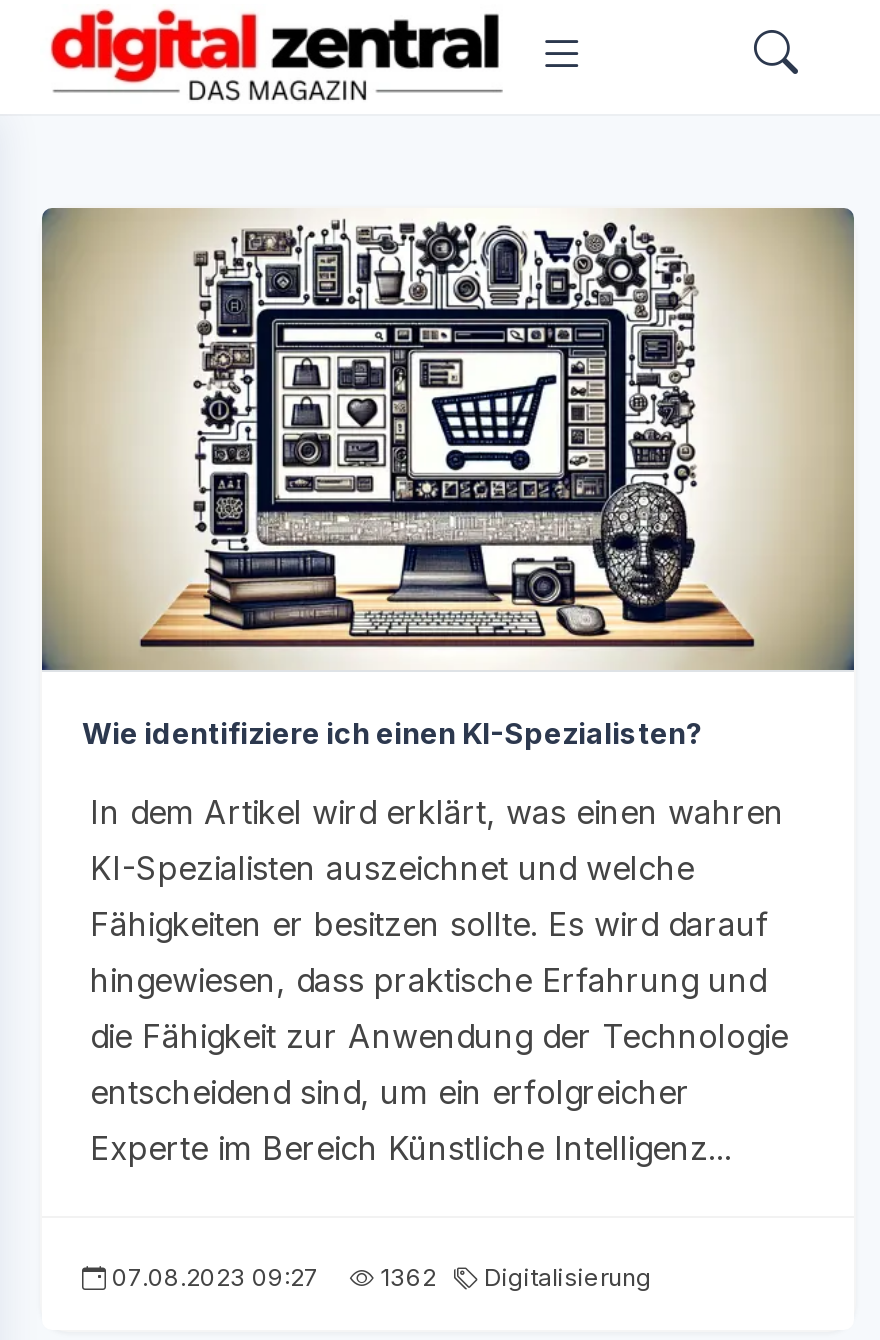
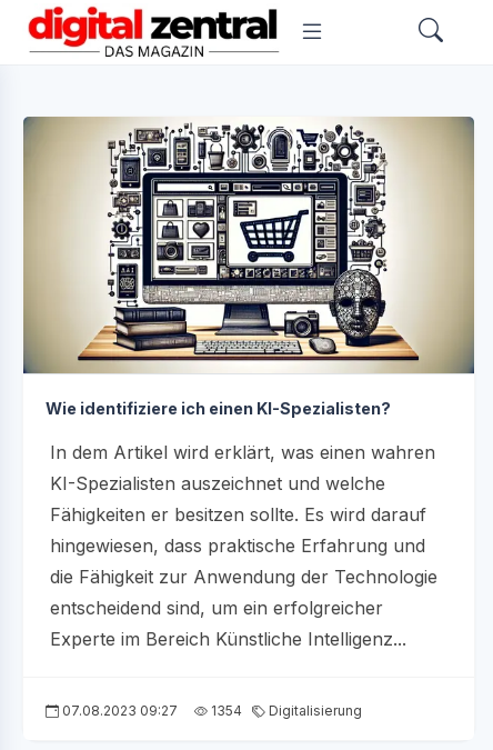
- 07.08.2023 09:27 1362 Digitalisierung
+ 07.08.2023 09:27 1354 Digitalisierung
